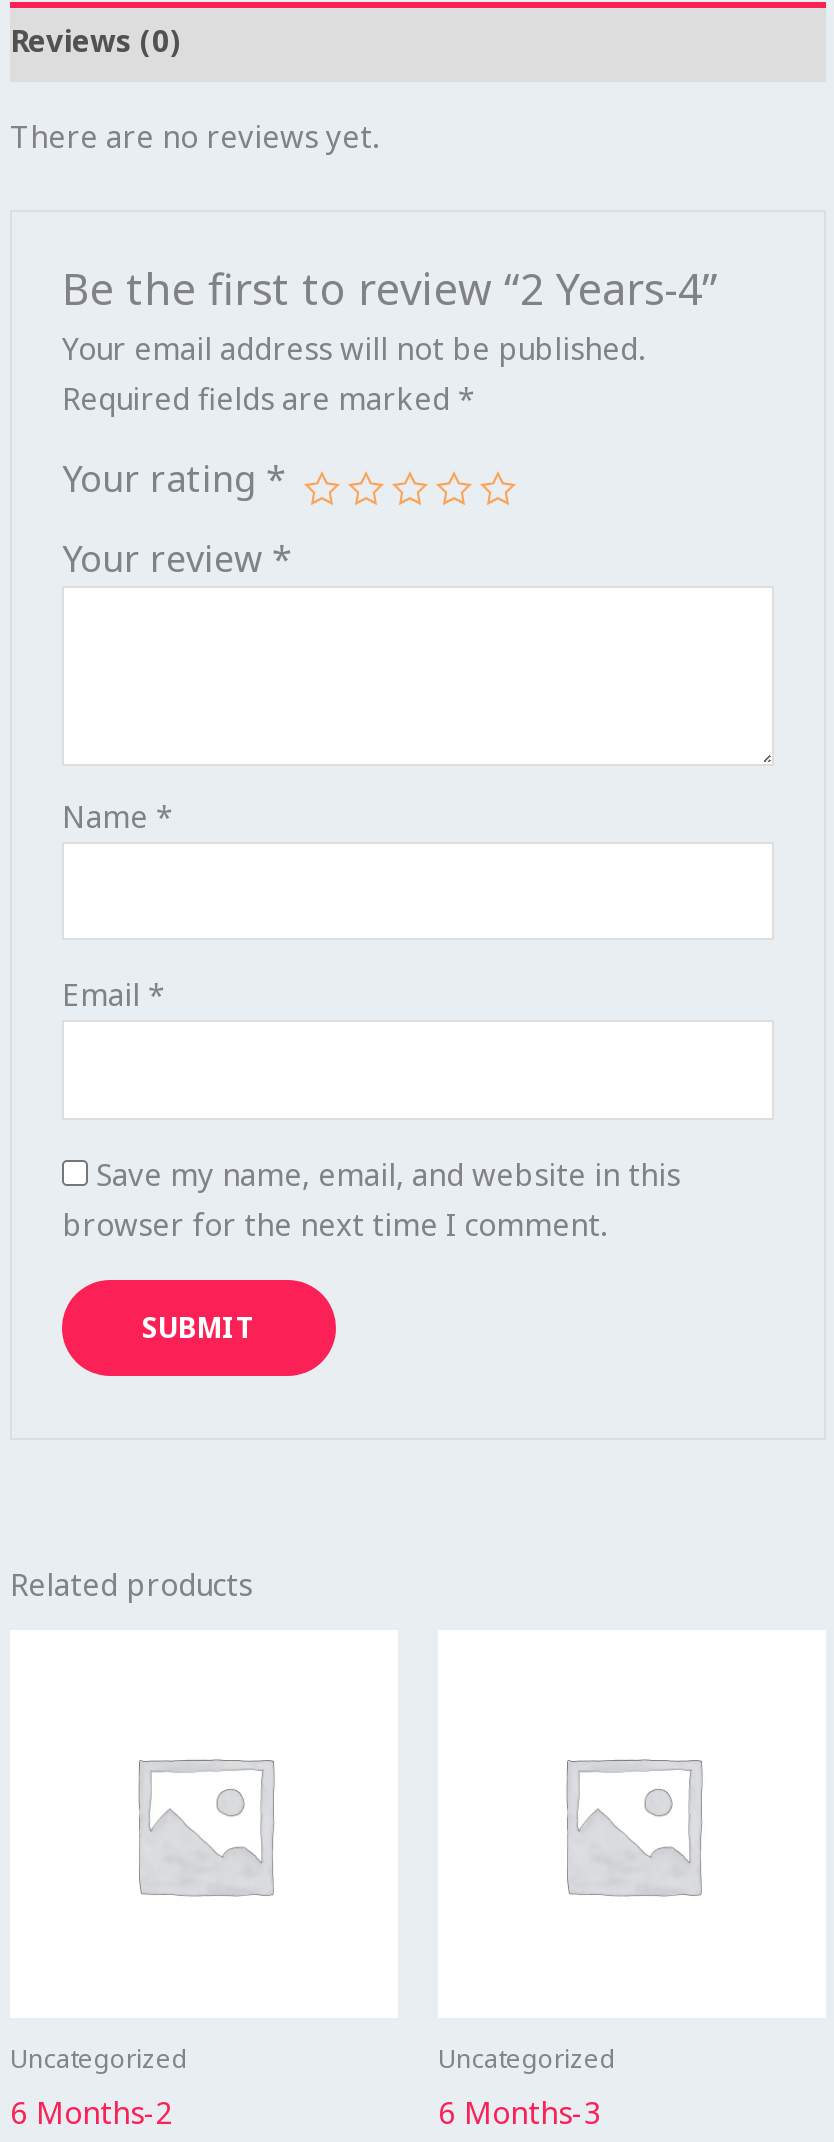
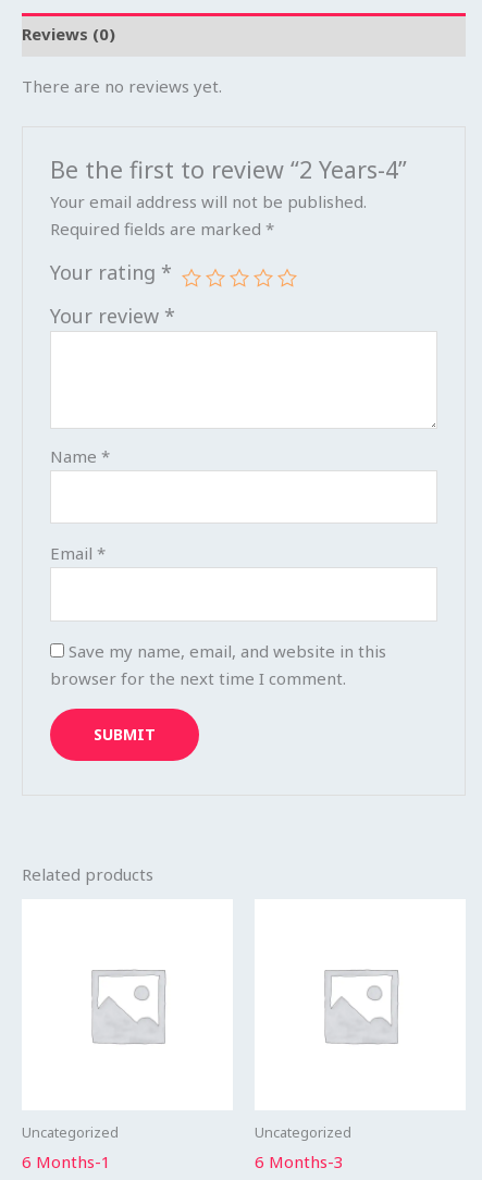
- 6 Months-2
+ 6 Months-1
